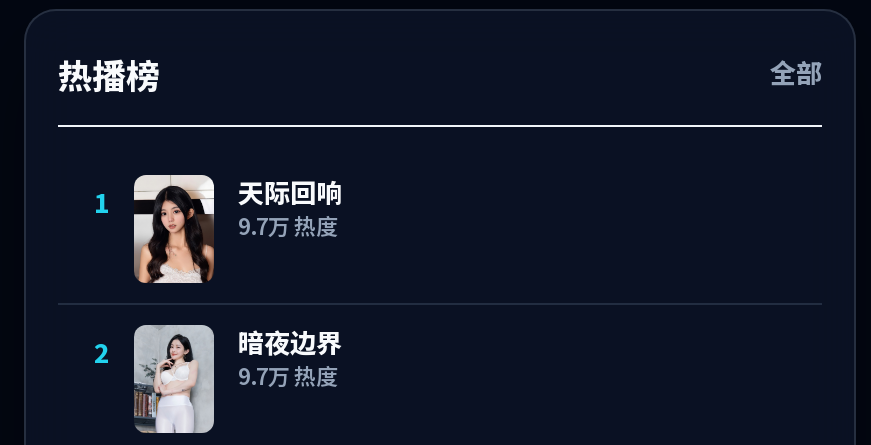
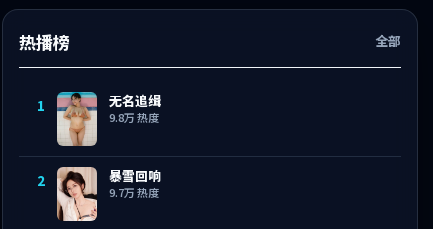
- [image]
- 天际回响
- 9.7万热度
+ [image]
+ 无名追缉
+ 9.8万热度

- [image]
- 暗夜边界
+ [image]
+ 暴雪回响
